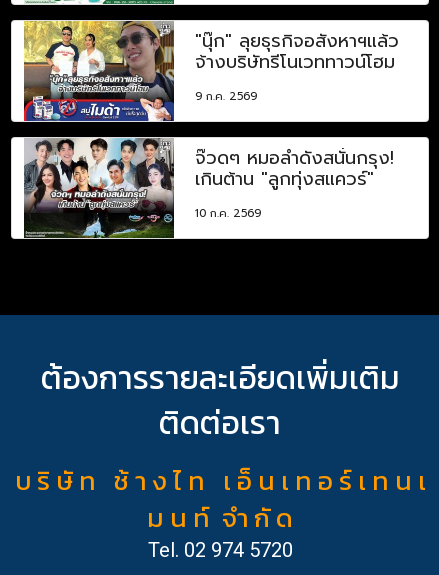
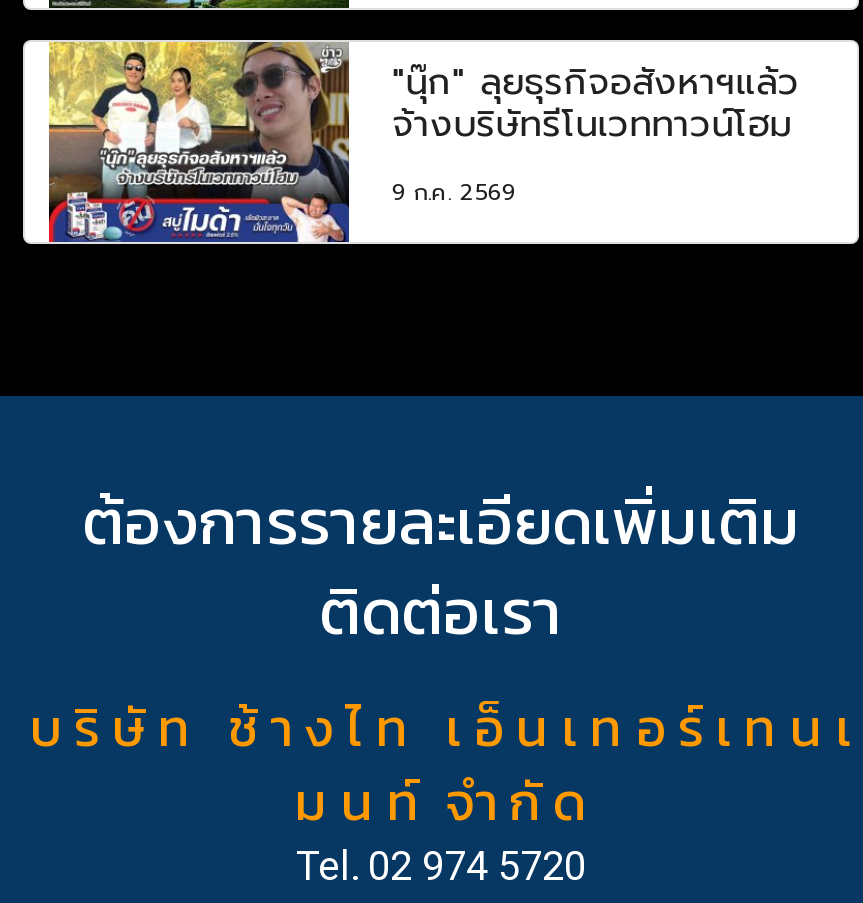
- [image]
- จ๊วดๆ หมอลำดังสนั่นกรุง!
- เกินต้าน "ลูกทุ่งสแควร์"
- 10 ก.ค. 2569
